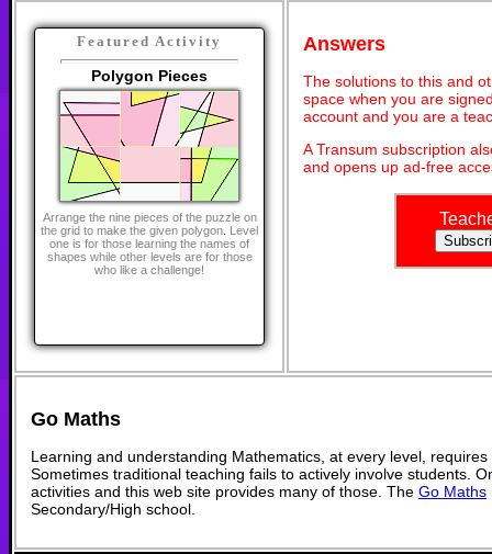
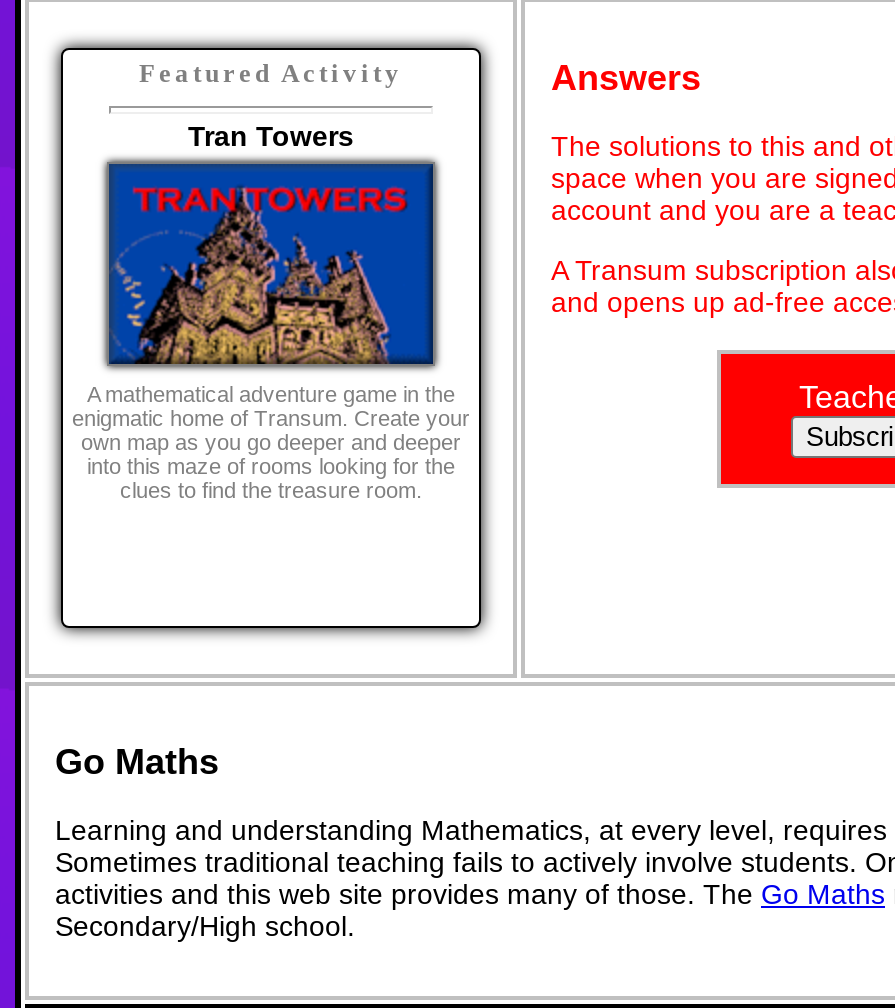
- Polygon Pieces
+ Tran Towers

- [image]
- Arrange the nine pieces of the puzzle on
- the grid to make the given polygon. Level
- one is for those learning the names of
- shapes while other levels are for those
- who like a challenge!
+ [image]
+ A mathematical adventure game in the
+ enigmatic home of Transum. Create your
+ own map as you go deeper and deeper
+ into this maze of rooms looking for the
+ clues to find the treasure room.
